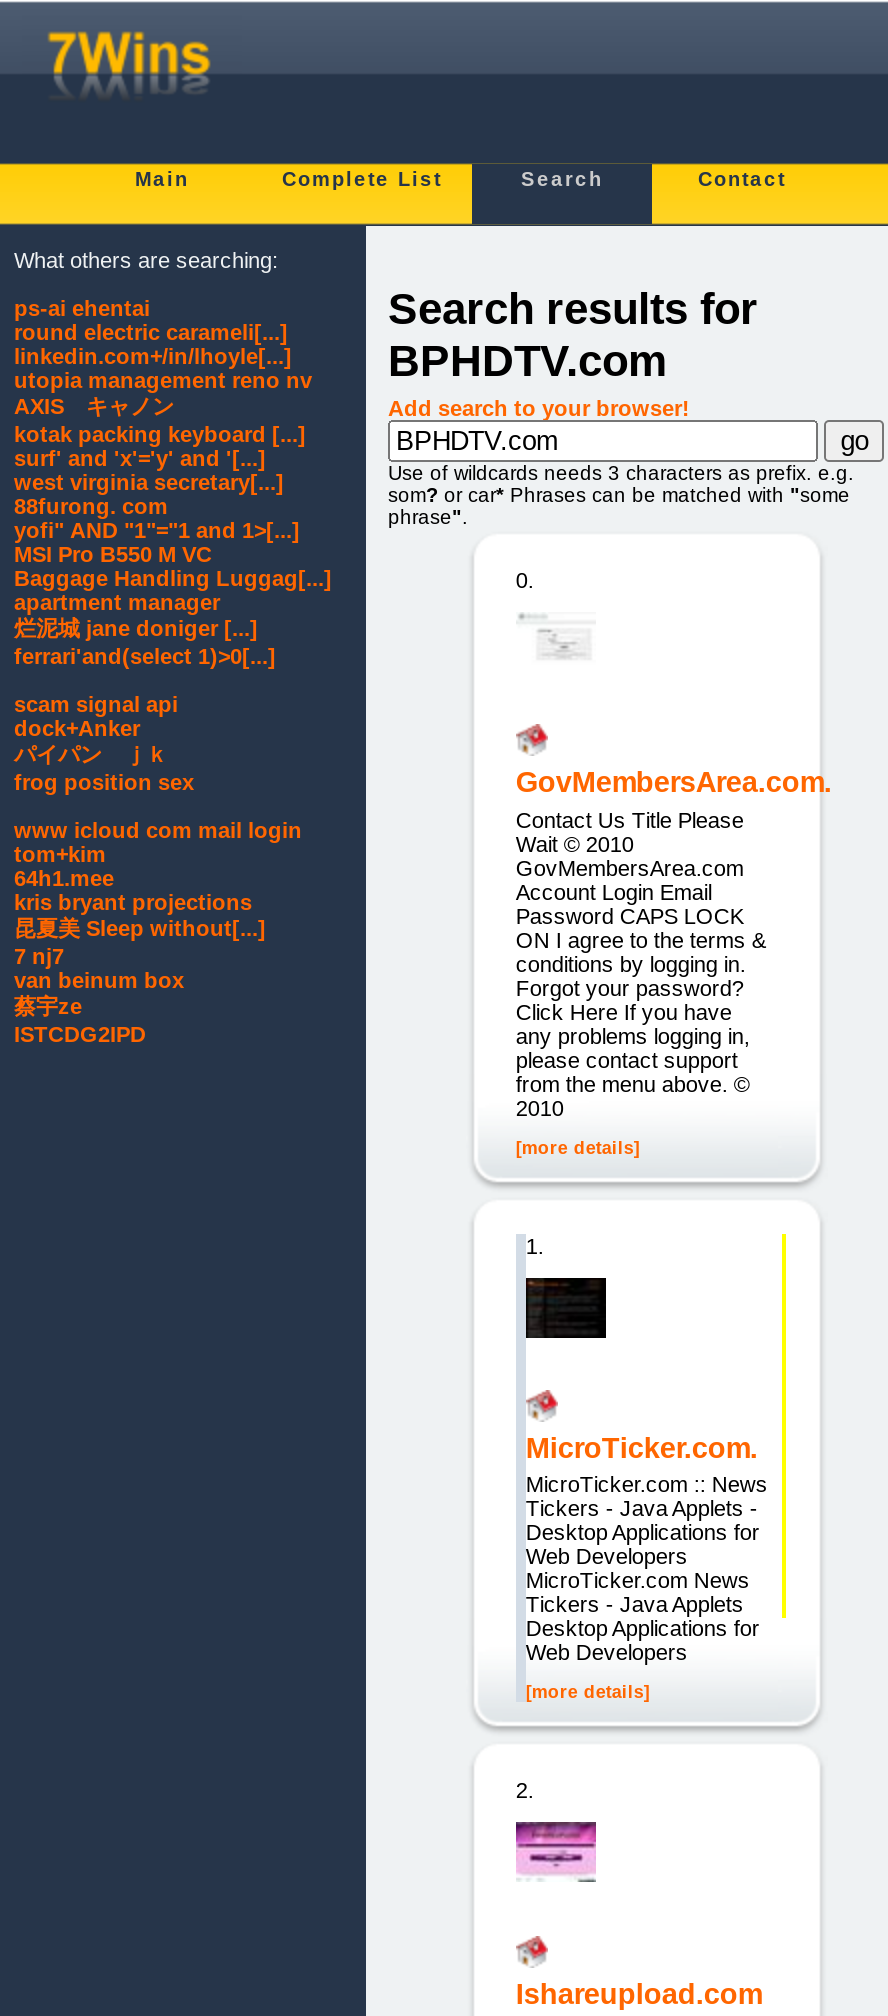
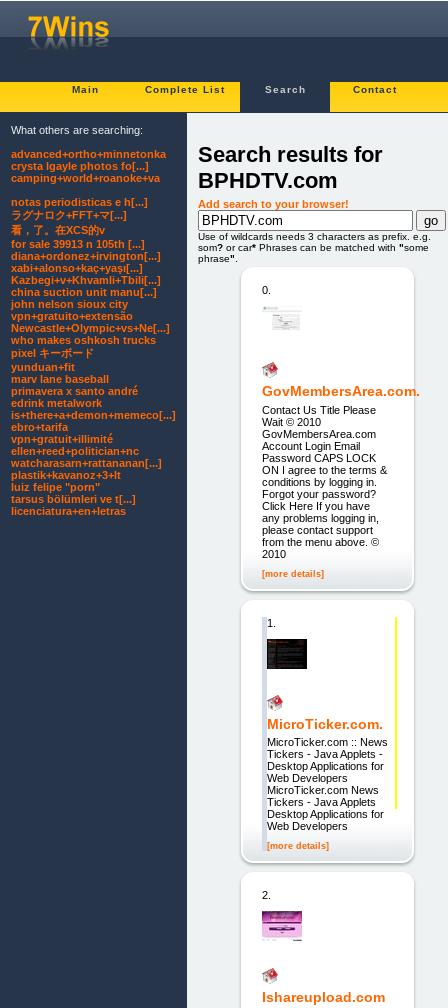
- ps-ai ehentai
- round electric carameli[...]
- linkedin.com+/in/lhoyle[...]
- utopia management reno nv
- AXIS キャノン
- kotak packing keyboard [...]
- surf' and 'x'='y' and '[...]
- west virginia secretary[...]
- 88furong. com
- yofi" AND "1"="1 and 1>[...]
- MSI Pro B550 M VC
- Baggage Handling Luggag[...]
- apartment manager
- 烂泥城 jane doniger [...]
- ferrari'and(select 1)>0[...]
- scam signal api
- dock+Anker
- パイパン ｊｋ
- frog position sex
- www icloud com mail login
- tom+kim
- 64h1.mee
- kris bryant projections
- 昆夏美 Sleep without[...]
- 7 nj7
- van beinum box
- 蔡宇ze
- ISTCDG2IPD
+ advanced+ortho+minnetonka
+ crysta lgayle photos fo[...]
+ camping+world+roanoke+va
+ notas periodisticas e h[...]
+ ラグナロク+FFT+マ[...]
+ 看，了。在XCS的v
+ for sale 39913 n 105th [...]
+ diana+ordonez+irvington[...]
+ xabi+alonso+kaç+yaşı[...]
+ Kazbegi+v+Khvamli+Tbili[...]
+ china suction unit manu[...]
+ john nelson sioux city
+ vpn+gratuito+extensão
+ Newcastle+Olympic+vs+Ne[...]
+ who makes oshkosh trucks
+ pixel キーボード
+ yunduan+fit
+ marv lane baseball
+ primavera x santo andré
+ edrink metalwork
+ is+there+a+demon+memeco[...]
+ ebro+tarifa
+ vpn+gratuit+illimité
+ ellen+reed+politician+nc
+ watcharasarn+rattananan[...]
+ plastik+kavanoz+3+lt
+ luiz felipe "porn"
+ tarsus bölümleri ve t[...]
+ licenciatura+en+letras
